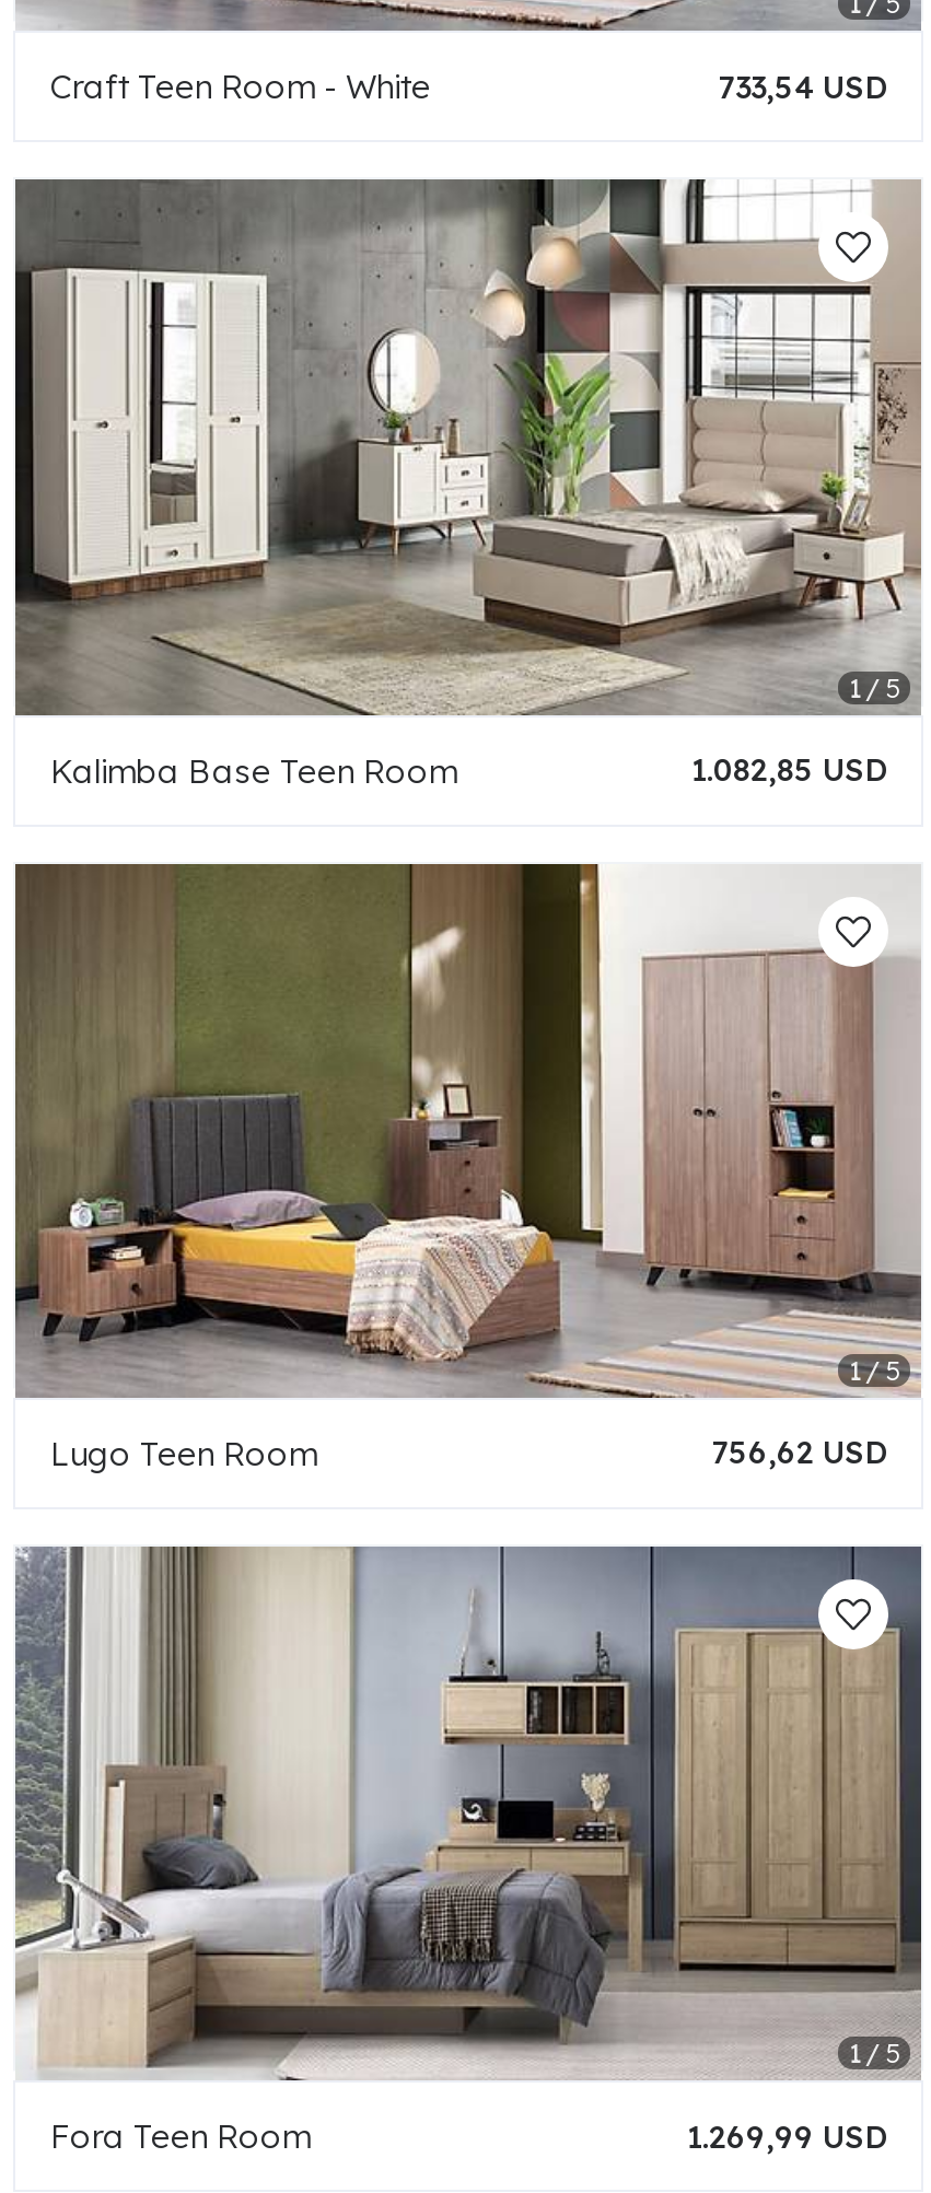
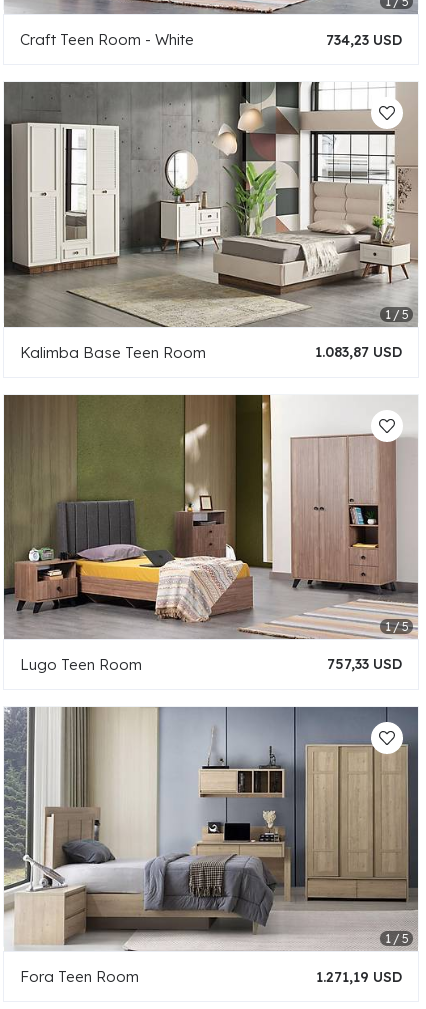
- 733,54 USD
+ 734,23 USD

- 1.082,85 USD
+ 1.083,87 USD

- 756,62 USD
+ 757,33 USD

- 1.269,99 USD
+ 1.271,19 USD
